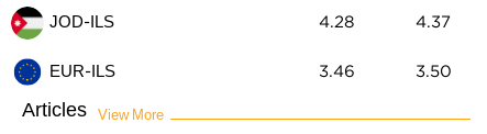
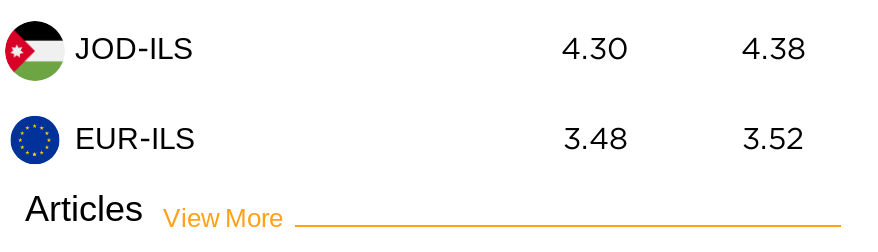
- 4.28
+ 4.30

- 4.37
+ 4.38

- 3.46
+ 3.48

- 3.50
+ 3.52
